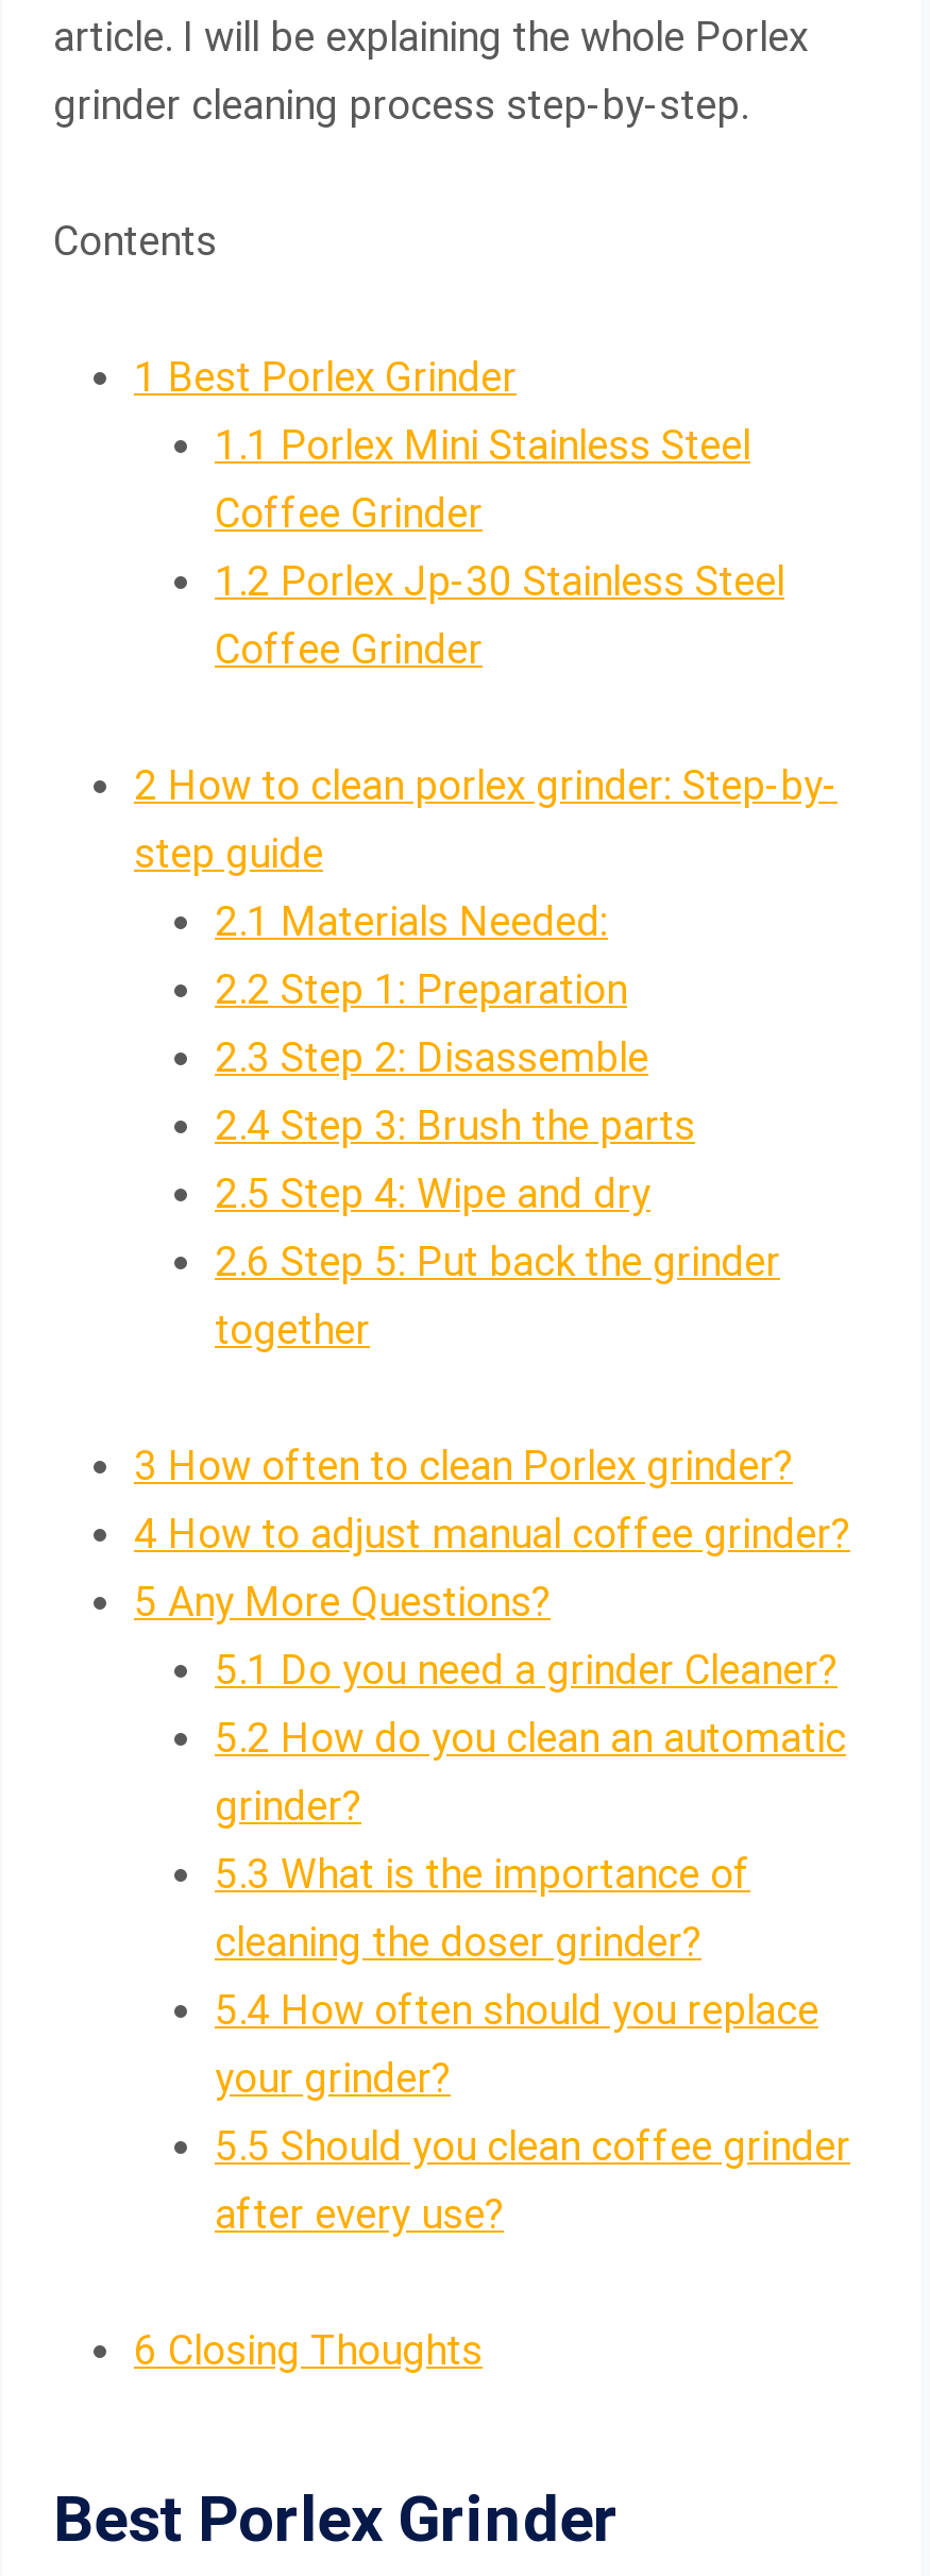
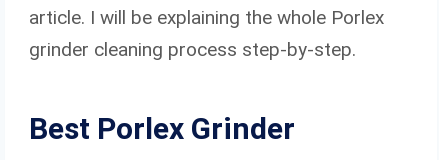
- Contents
- 1 Best Porlex Grinder
- 1.1 Porlex Mini Stainless Steel
- Coffee Grinder
- 1.2 Porlex Jp-30 Stainless Steel
- Coffee Grinder
- 2 How to clean porlex grinder: Step-by-
- step guide
- 2.1 Materials Needed:
- 2.2 Step 1: Preparation
- 2.3 Step 2: Disassemble
- 2.4 Step 3: Brush the parts
- 2.5 Step 4: Wipe and dry
- 2.6 Step 5: Put back the grinder
- together
- 3 How often to clean Porlex grinder?
- 4 How to adjust manual coffee grinder?
- 5 Any More Questions?
- 5.1 Do you need a grinder Cleaner?
- 5.2 How do you clean an automatic
- grinder?
- 5.3 What is the importance of
- cleaning the doser grinder?
- 5.4 How often should you replace
- your grinder?
- 5.5 Should you clean coffee grinder
- after every use?
- 6 Closing Thoughts
